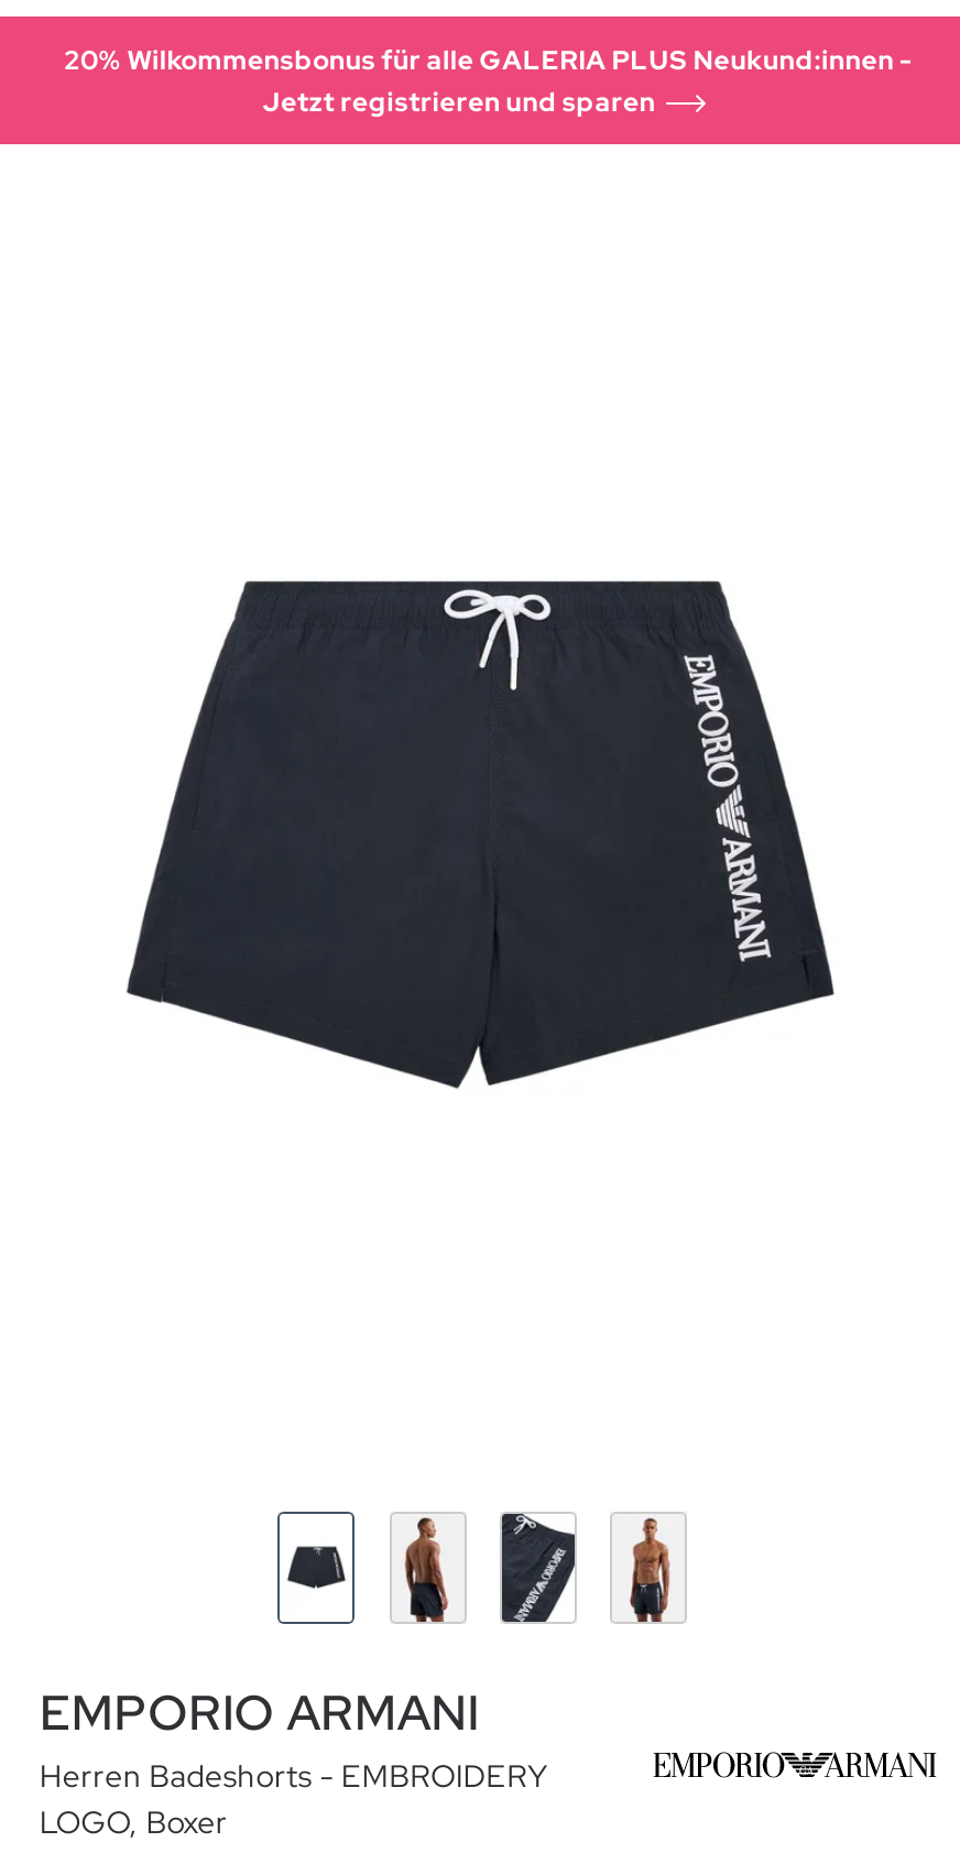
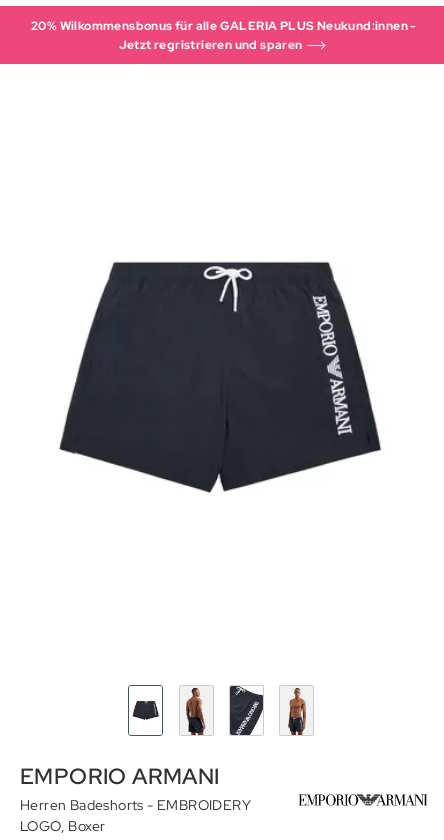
- Jetzt registrieren und sparen
+ Jetzt regristrieren und sparen
